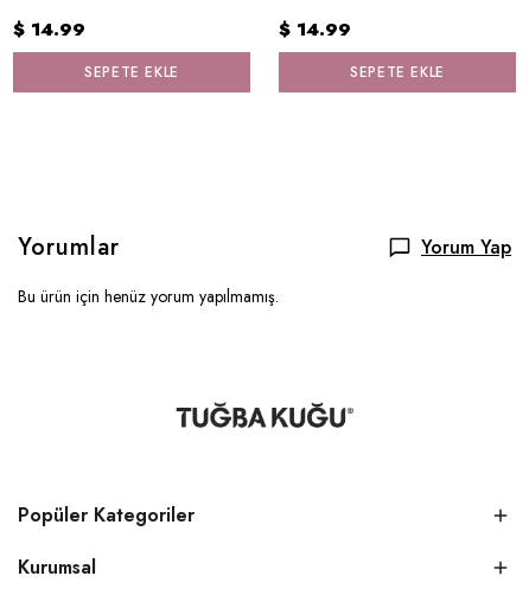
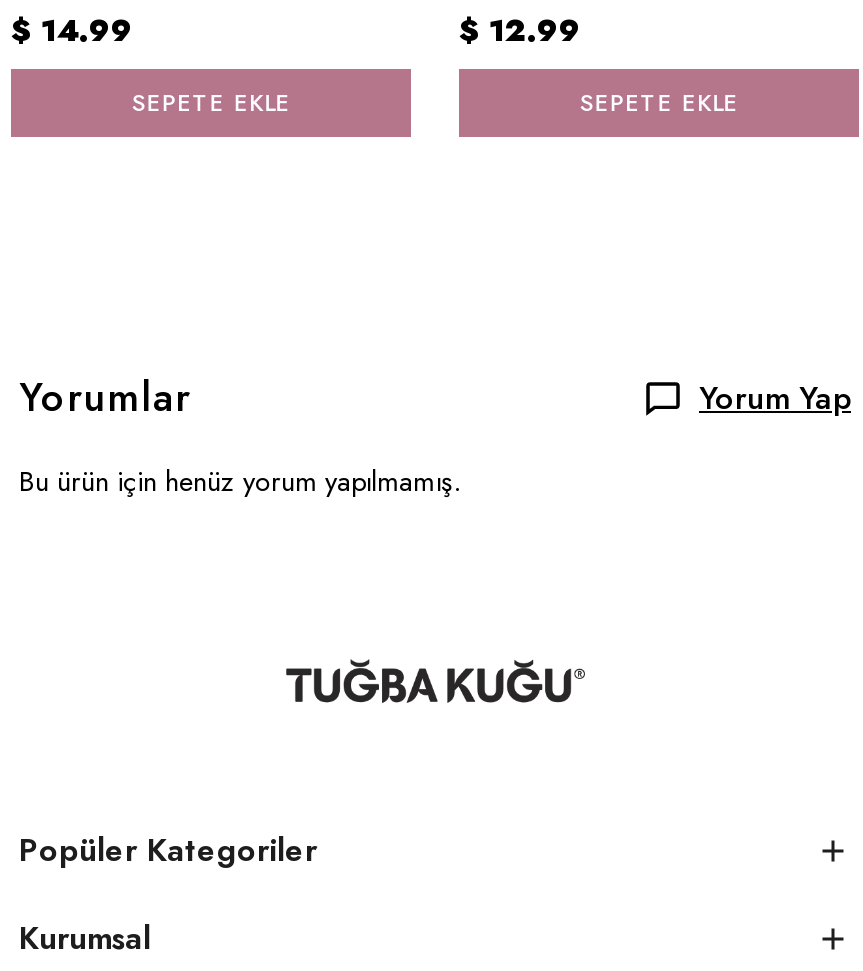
- $ 14.99
+ $ 12.99
